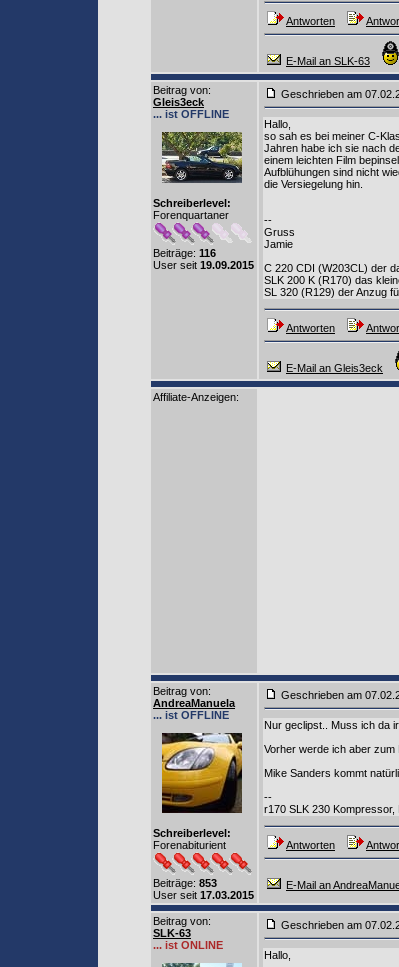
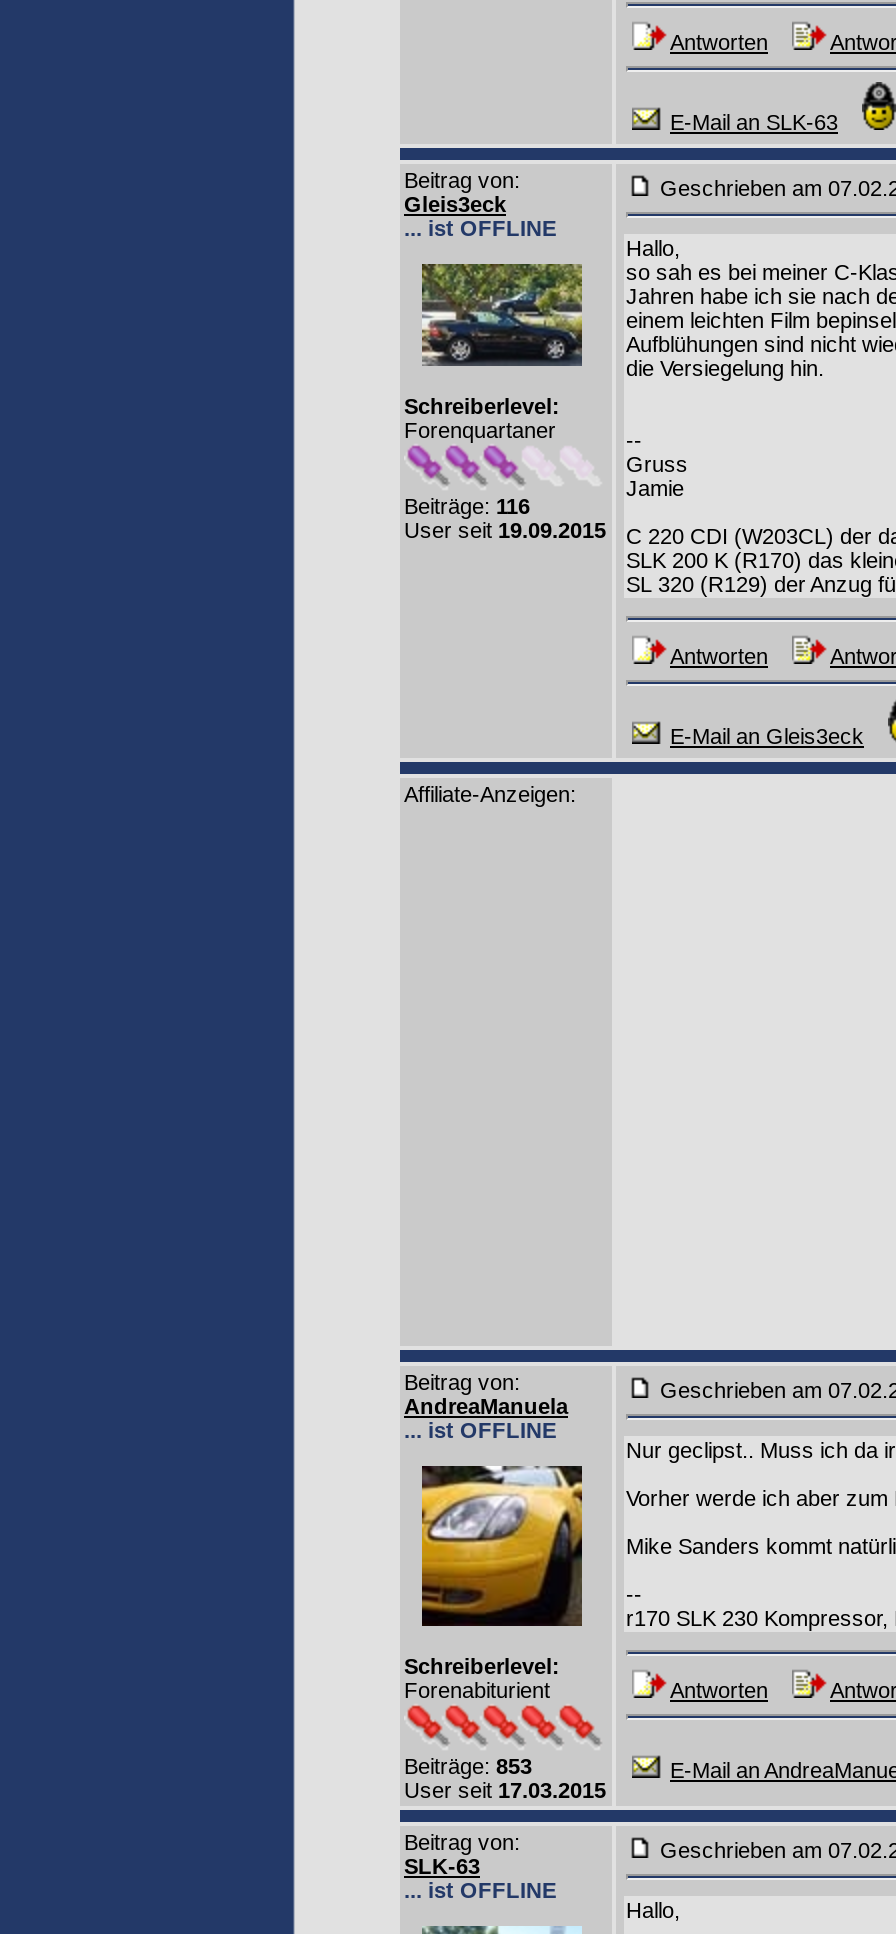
- ... ist ONLINE
+ ... ist OFFLINE
